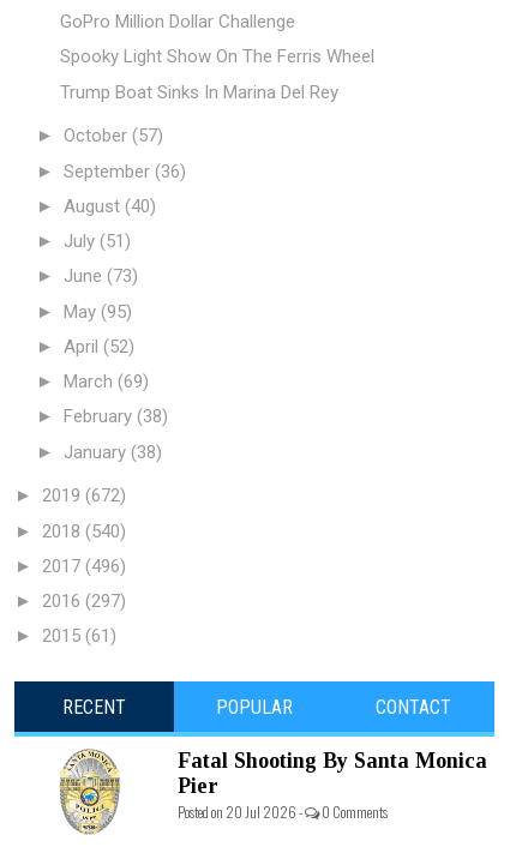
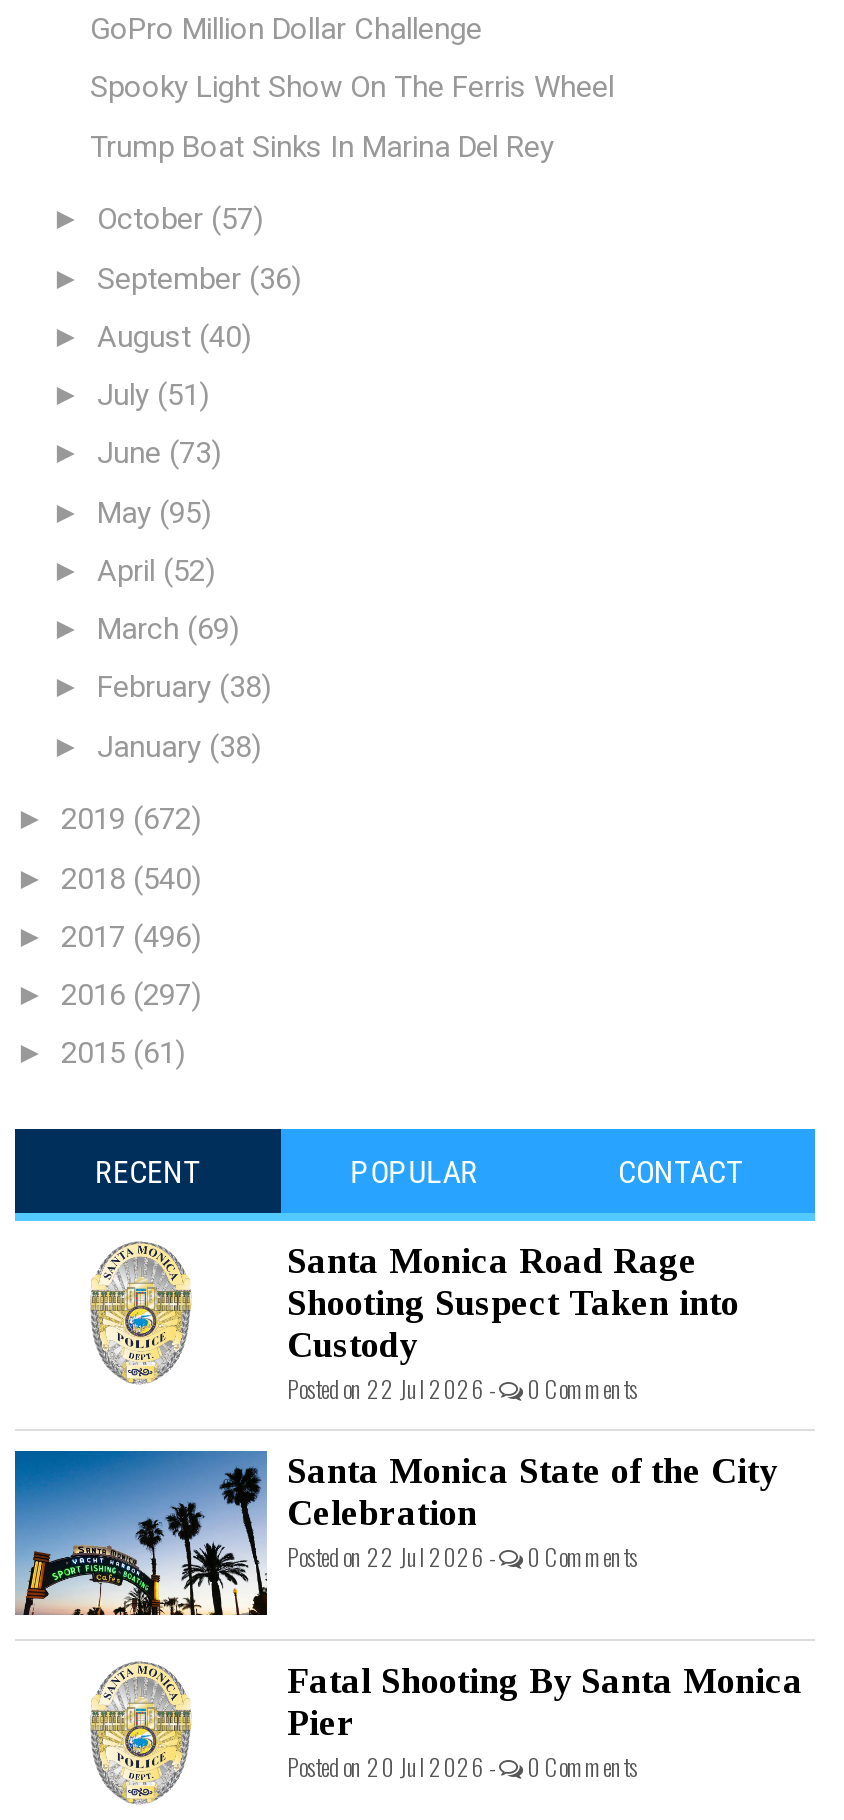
+ [image]
+ Santa Monica Road Rage
+ Shooting Suspect Taken into
+ Custody
+ Posted on 22 Jul 2026 -
+ 0 Comments
+ Santa Monica State of the City
+ Celebration
+ Posted on 22 Jul 2026 -
+ 0 Comments
